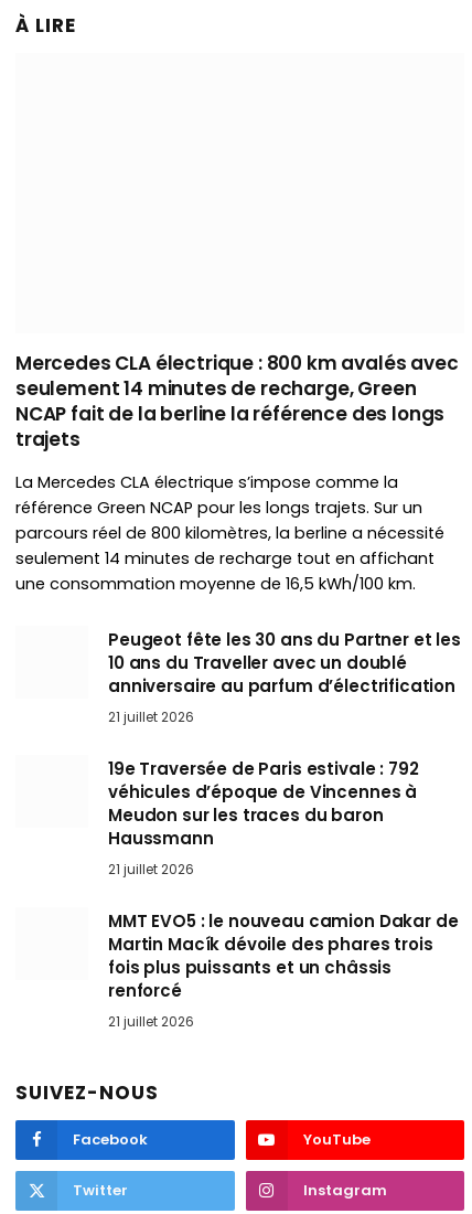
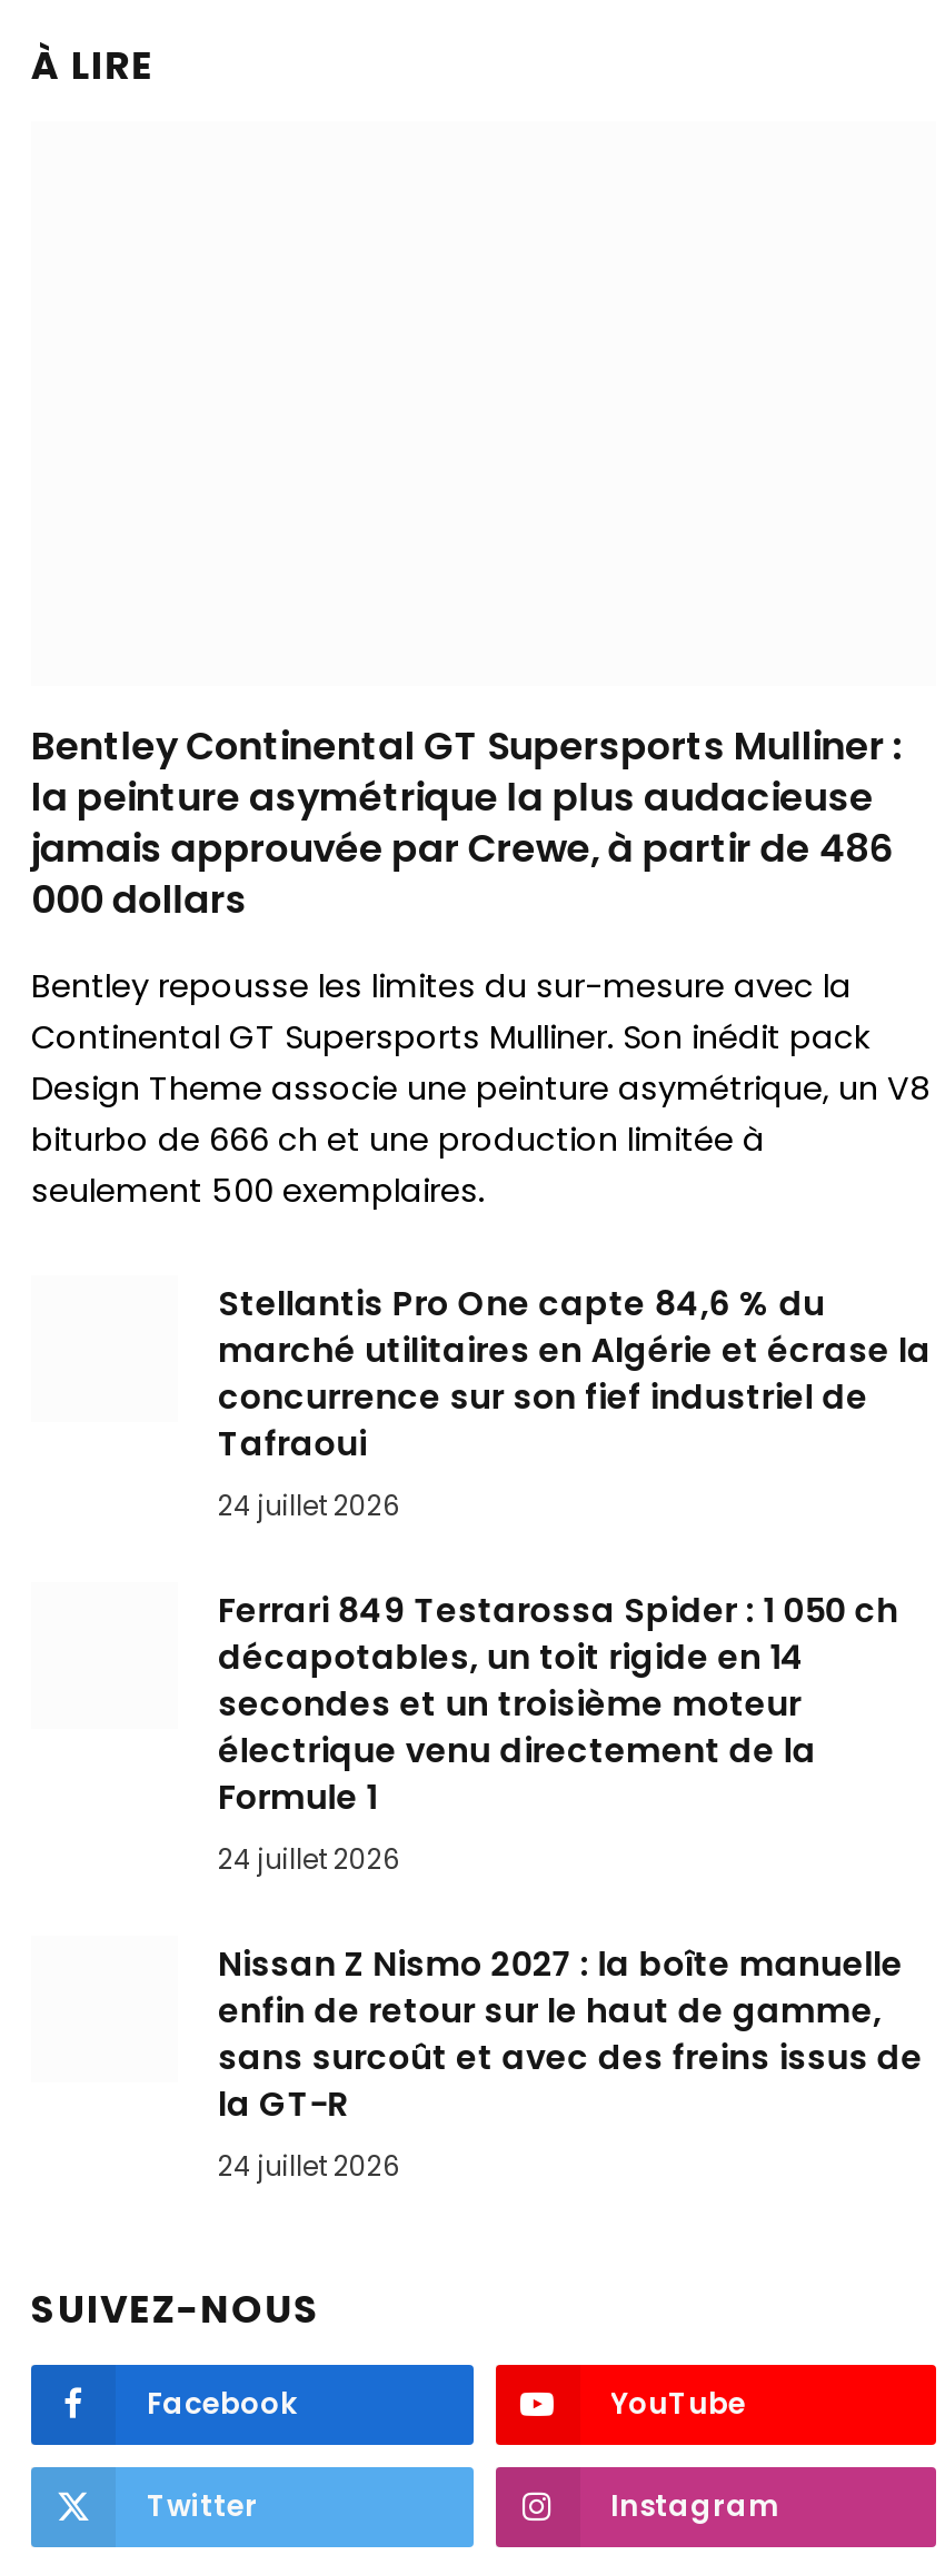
- Mercedes CLA électrique : 800 km avalés avec
- seulement 14 minutes de recharge, Green
- NCAP fait de la berline la référence des longs
- trajets
+ Bentley Continental GT Supersports Mulliner :
+ la peinture asymétrique la plus audacieuse
+ jamais approuvée par Crewe, à partir de 486
+ 000 dollars

- La Mercedes CLA électrique s’impose comme la
- référence Green NCAP pour les longs trajets. Sur un
- parcours réel de 800 kilomètres, la berline a nécessité
- seulement 14 minutes de recharge tout en affichant
- une consommation moyenne de 16,5 kWh/100 km.
+ Bentley repousse les limites du sur-mesure avec la
+ Continental GT Supersports Mulliner. Son inédit pack
+ Design Theme associe une peinture asymétrique, un V8
+ biturbo de 666 ch et une production limitée à
+ seulement 500 exemplaires.

- Peugeot fête les 30 ans du Partner et les
- 10 ans du Traveller avec un doublé
- anniversaire au parfum d’électrification
- 21 juillet 2026
+ Stellantis Pro One capte 84,6 % du
+ marché utilitaires en Algérie et écrase la
+ concurrence sur son fief industriel de
+ Tafraoui
+ 24 juillet 2026

- 19e Traversée de Paris estivale : 792
- véhicules d’époque de Vincennes à
- Meudon sur les traces du baron
- Haussmann
- 21 juillet 2026
+ Ferrari 849 Testarossa Spider : 1 050 ch
+ décapotables, un toit rigide en 14
+ secondes et un troisième moteur
+ électrique venu directement de la
+ Formule 1
+ 24 juillet 2026

- MMT EVO5 : le nouveau camion Dakar de
- Martin Macík dévoile des phares trois
- fois plus puissants et un châssis
- renforcé
- 21 juillet 2026
+ Nissan Z Nismo 2027 : la boîte manuelle
+ enfin de retour sur le haut de gamme,
+ sans surcoût et avec des freins issus de
+ la GT-R
+ 24 juillet 2026
